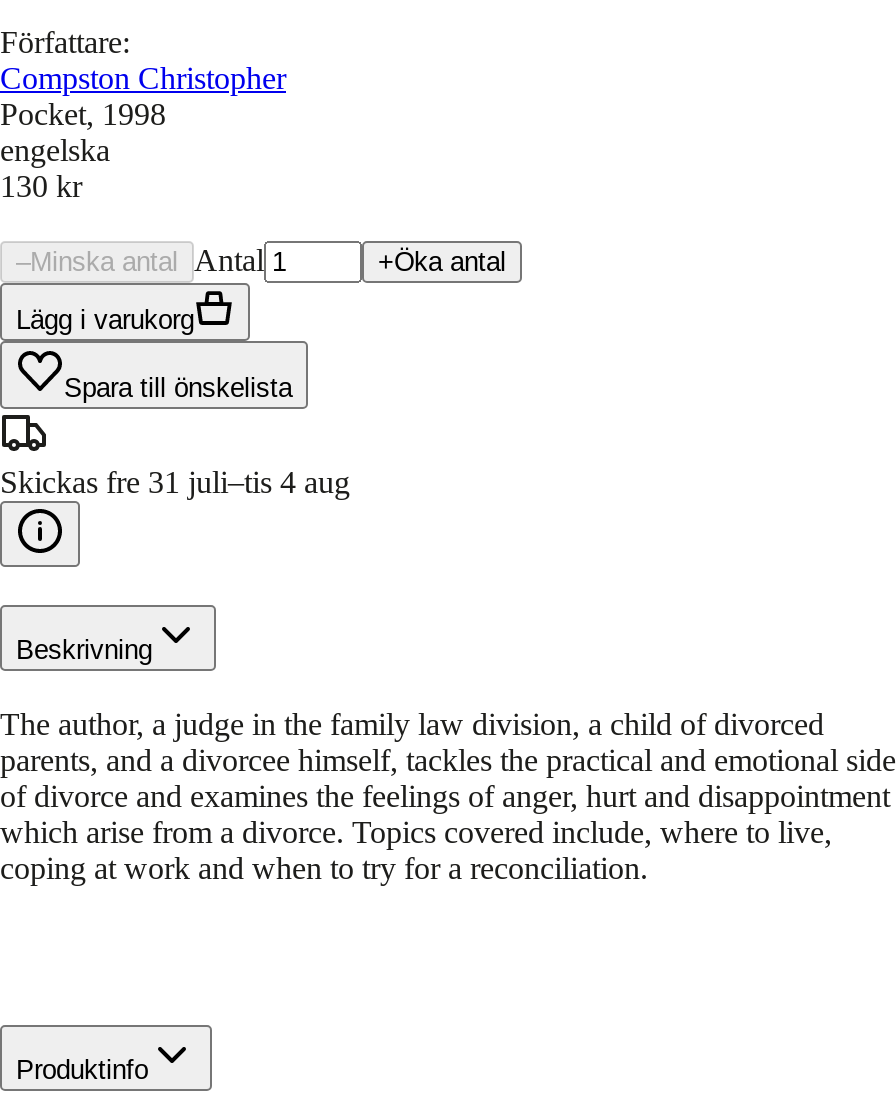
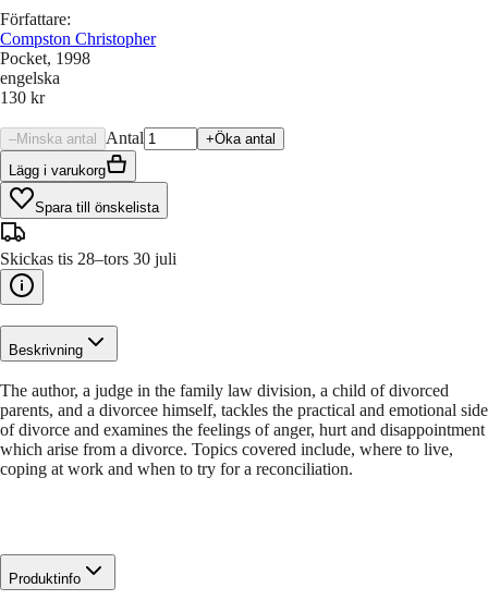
- Skickas fre 31 juli–tis 4 aug
+ Skickas tis 28–tors 30 juli
